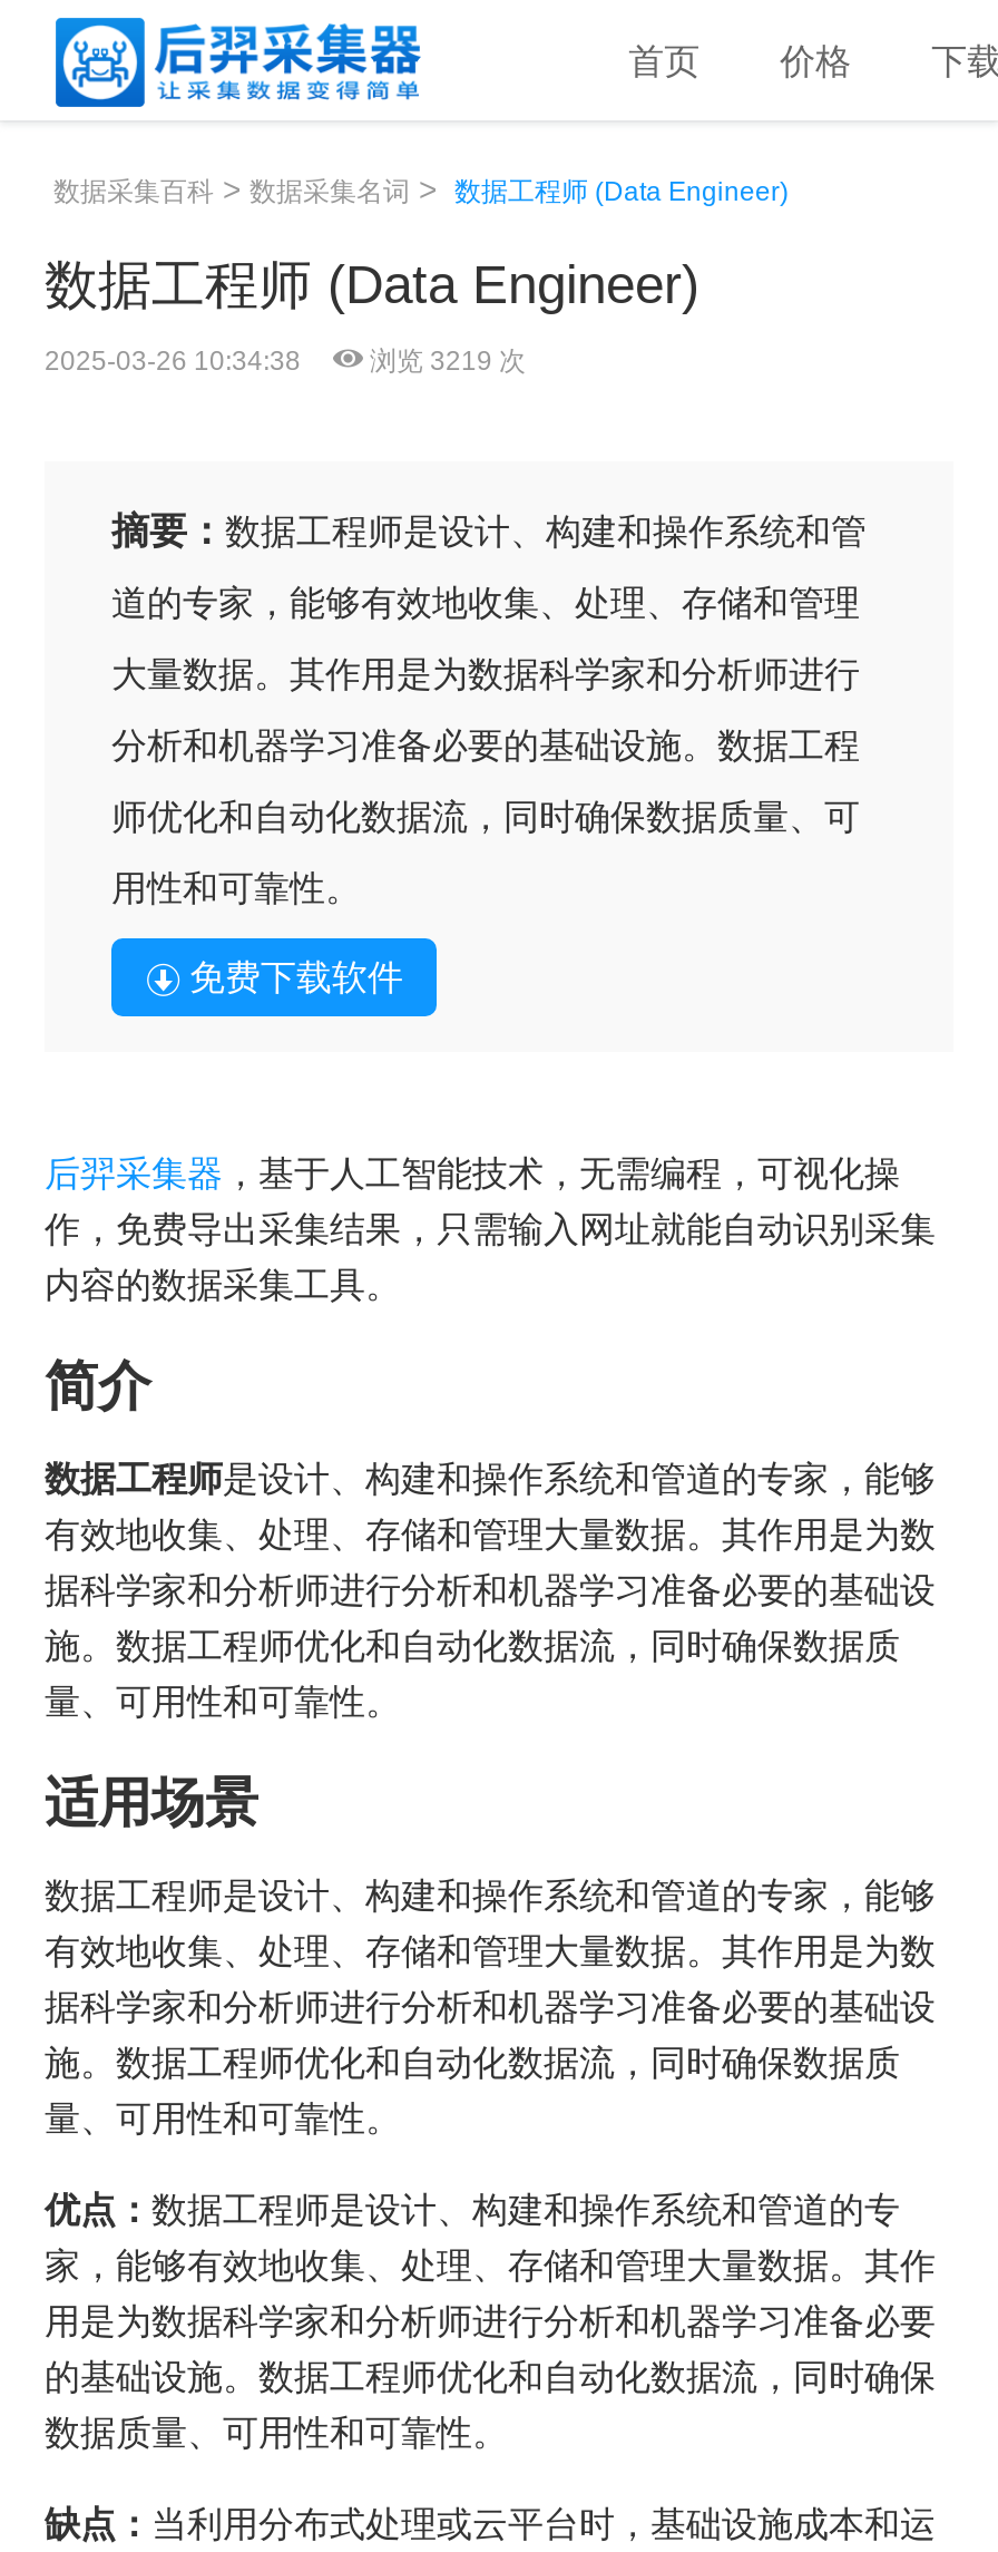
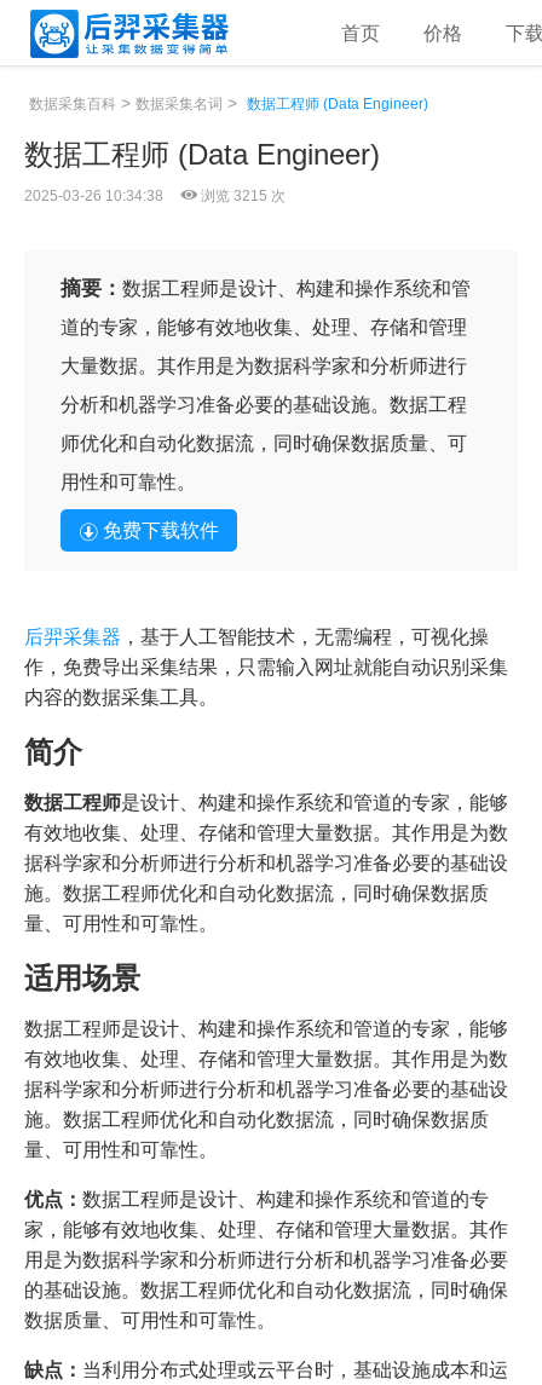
- 2025-03-26 10:34:38 浏览 3219 次
+ 2025-03-26 10:34:38 浏览 3215 次
